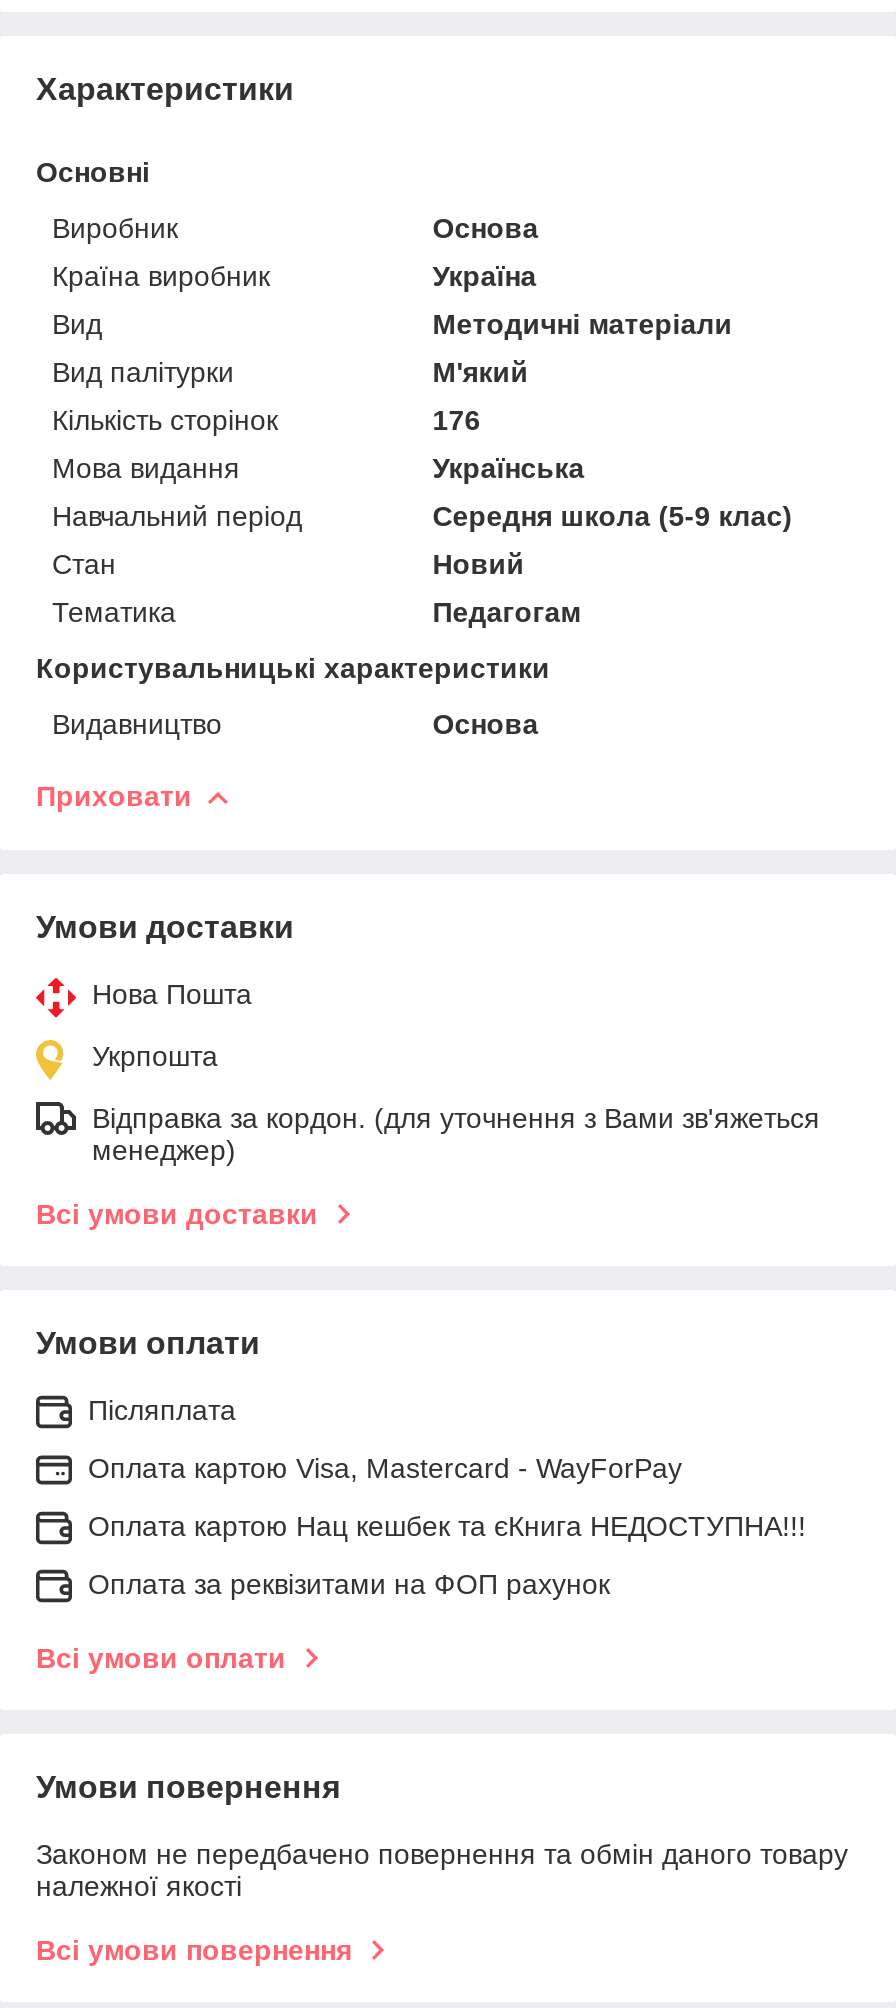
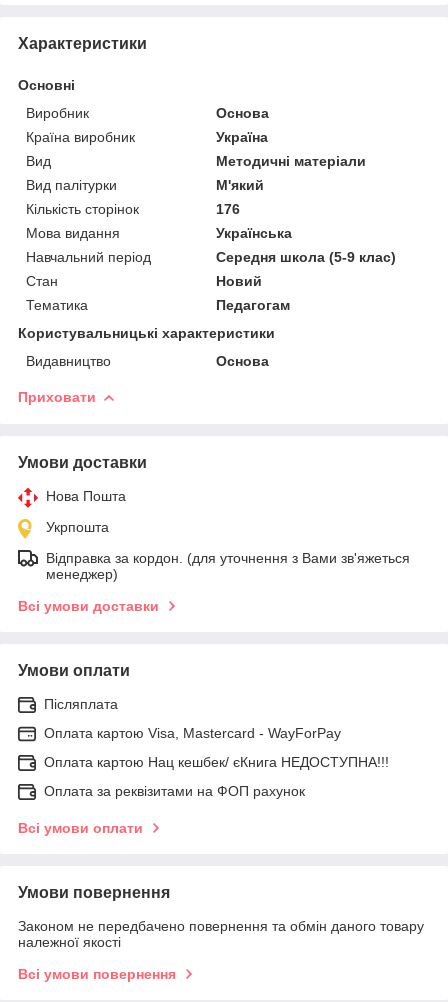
- Оплата картою Нац кешбек та єКнига НЕДОСТУПНА!!!
+ Оплата картою Нац кешбек/ єКнига НЕДОСТУПНА!!!
